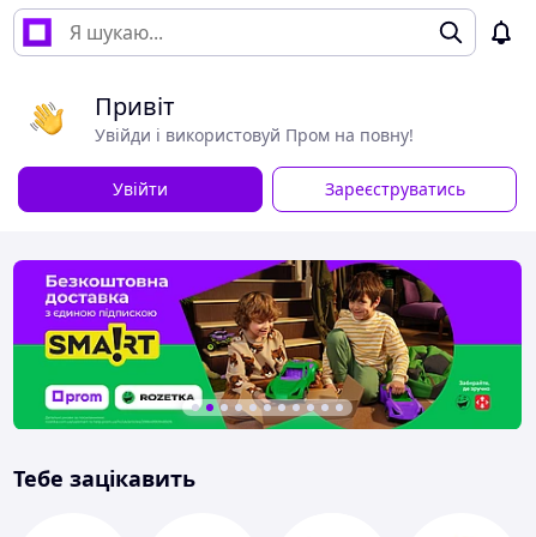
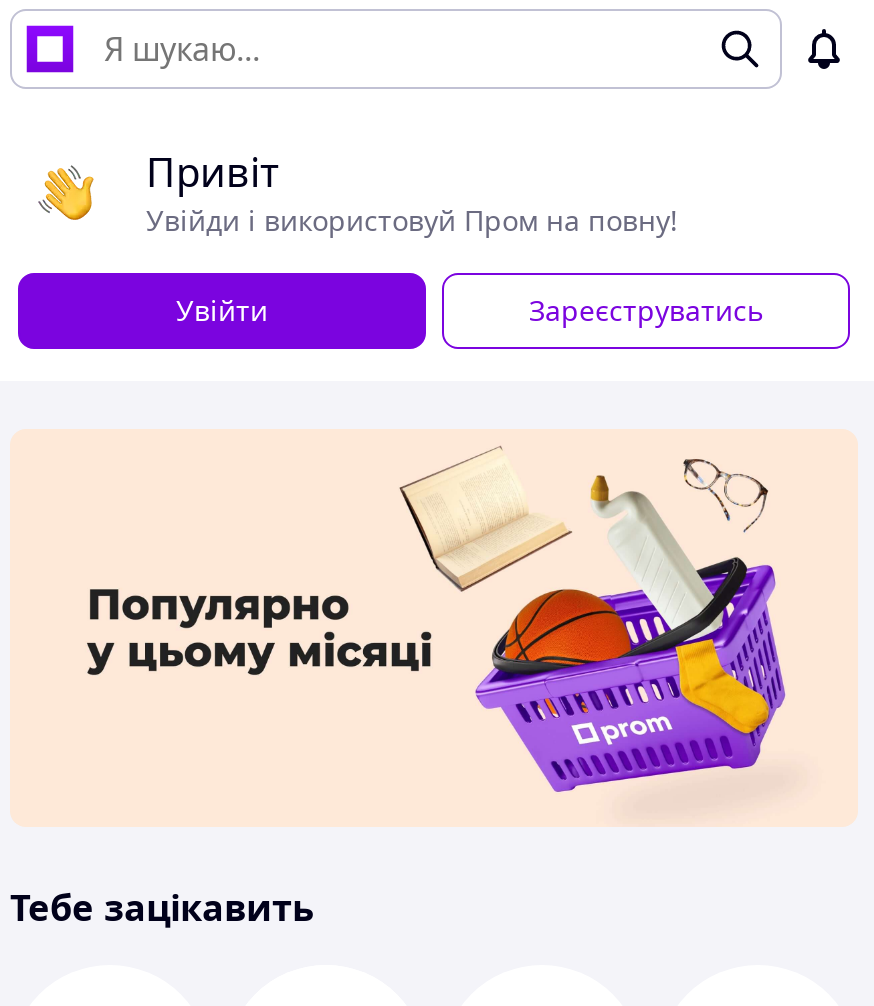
- [image]
+ [image]
